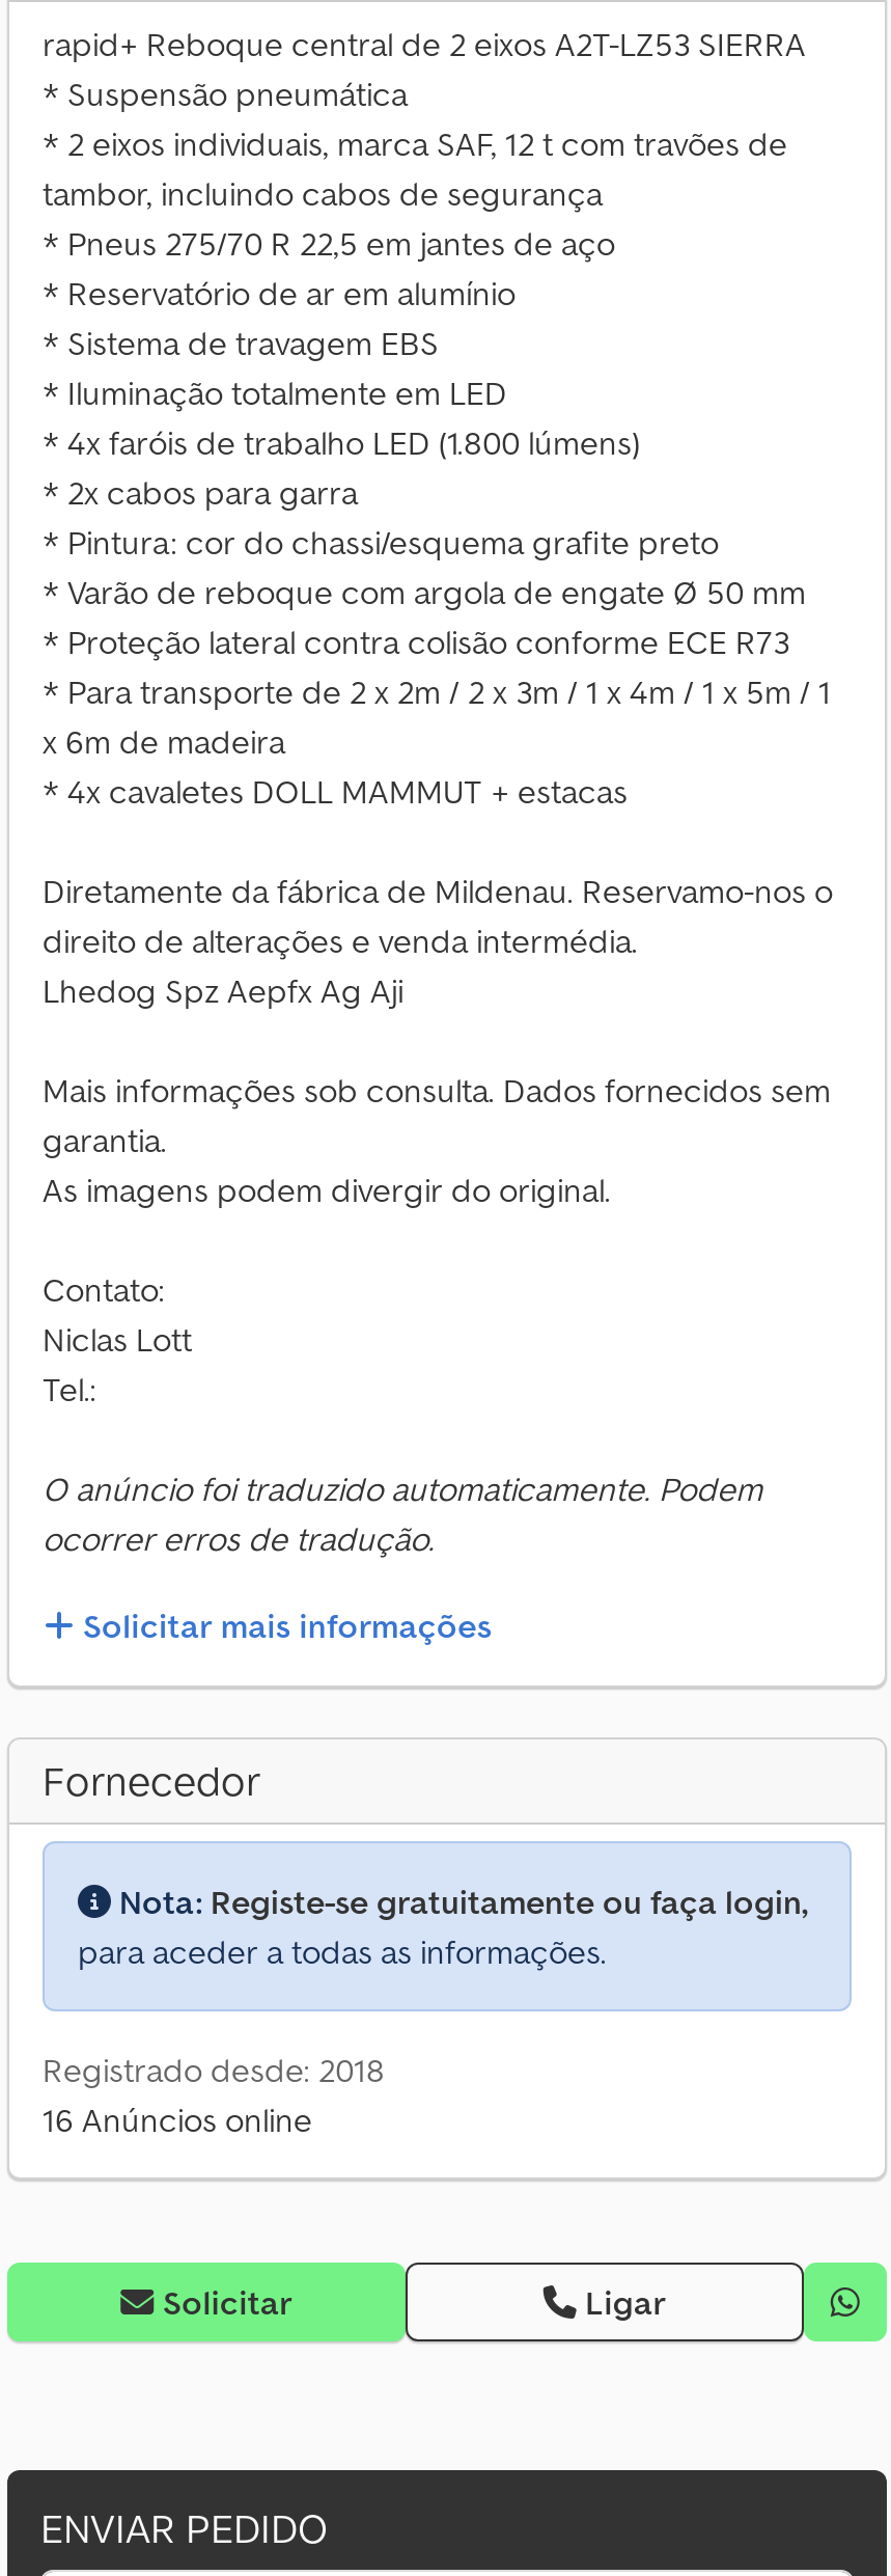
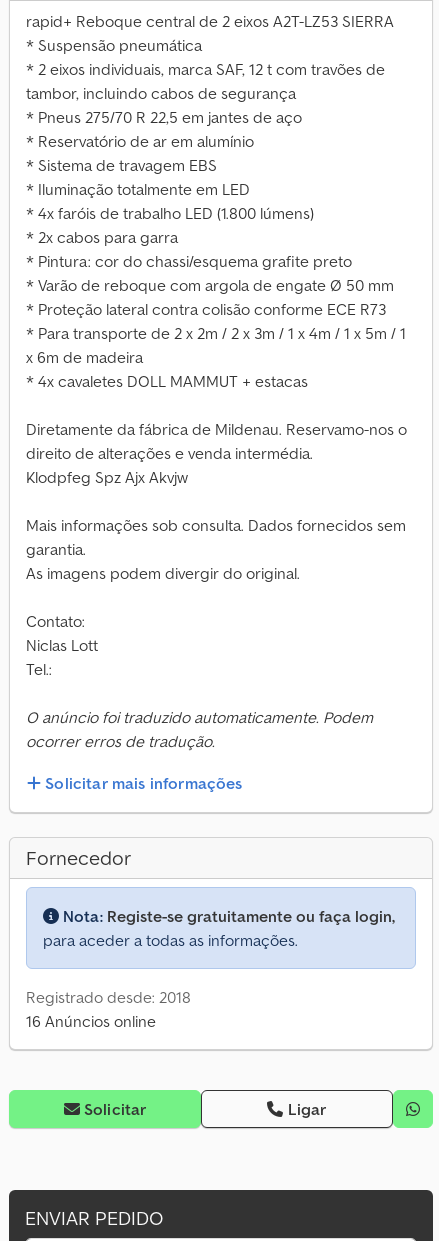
- Lhedog Spz Aepfx Ag Aji
+ Klodpfeg Spz Ajx Akvjw
